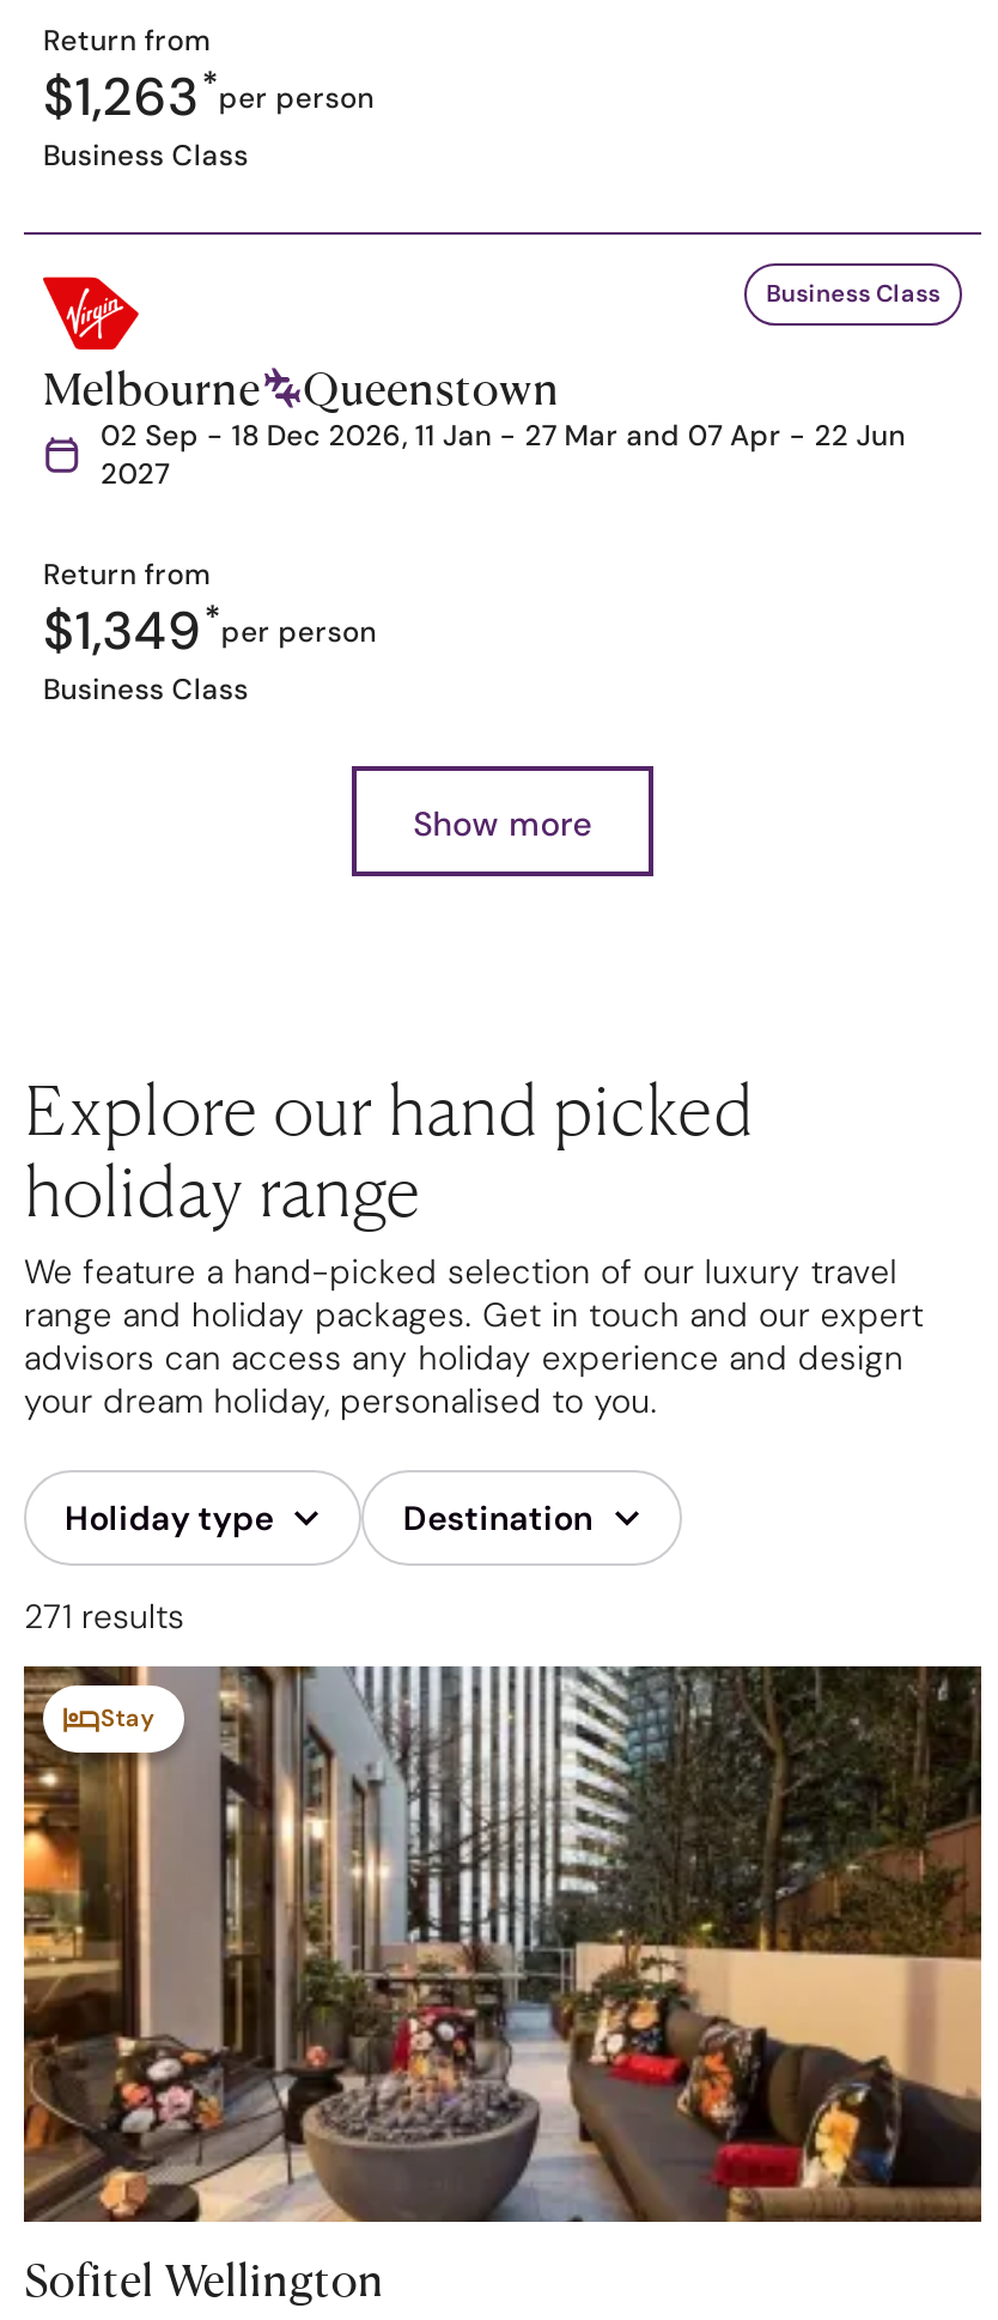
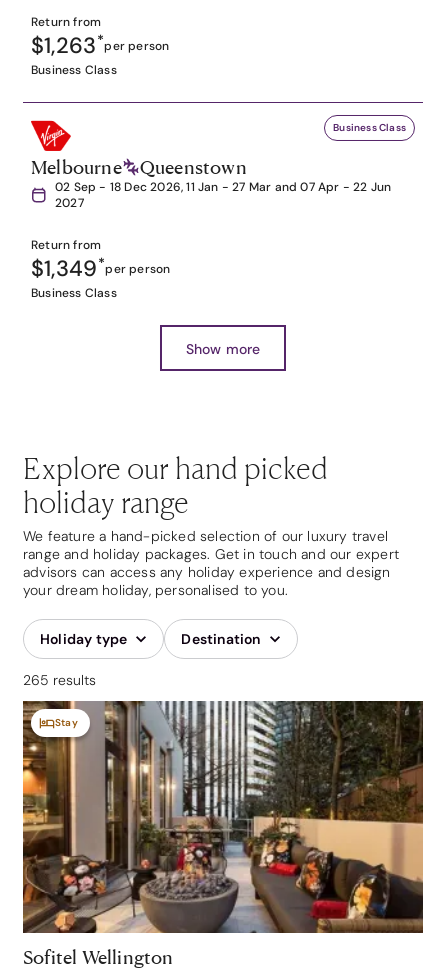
- 271 results
+ 265 results
